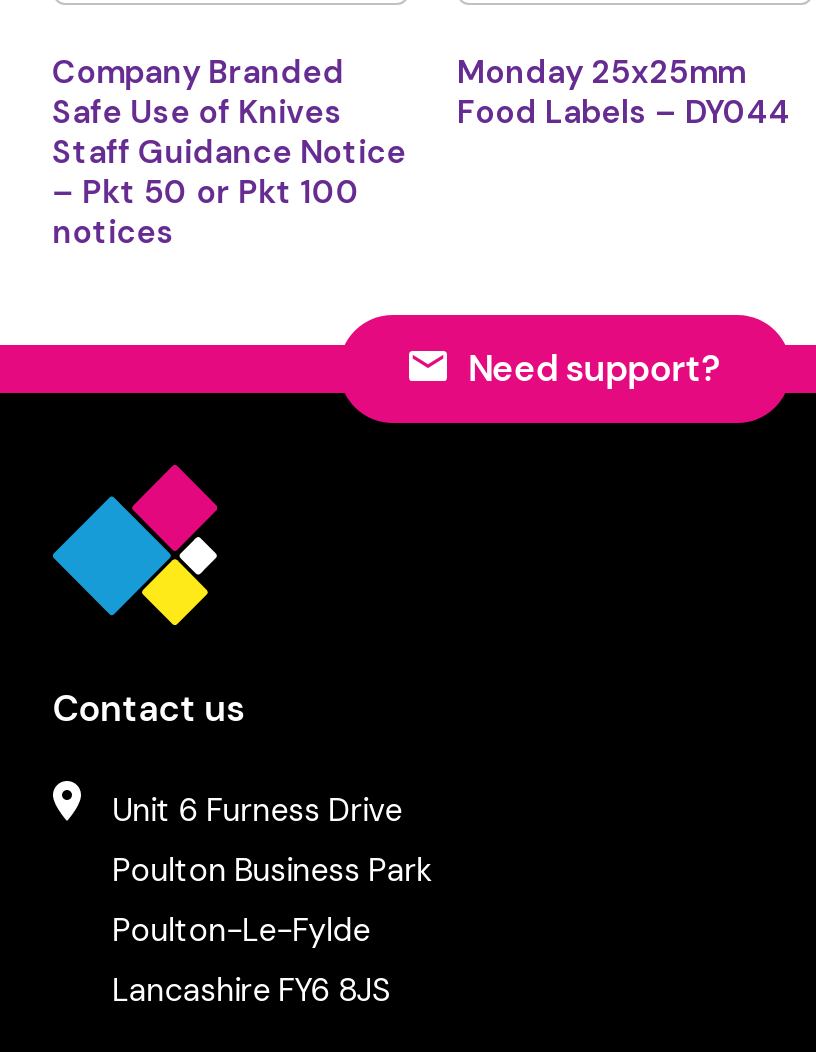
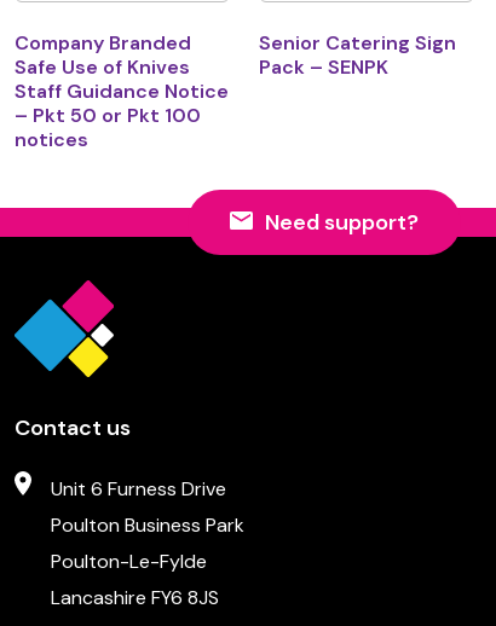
- Monday 25x25mm
- Food Labels – DY044
+ Senior Catering Sign
+ Pack – SENPK
